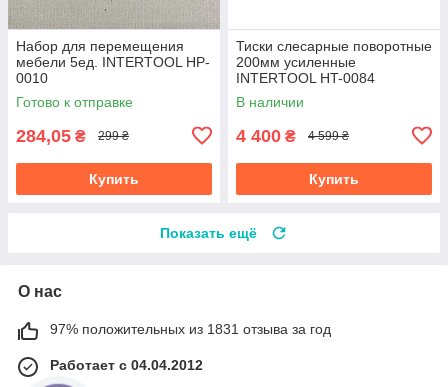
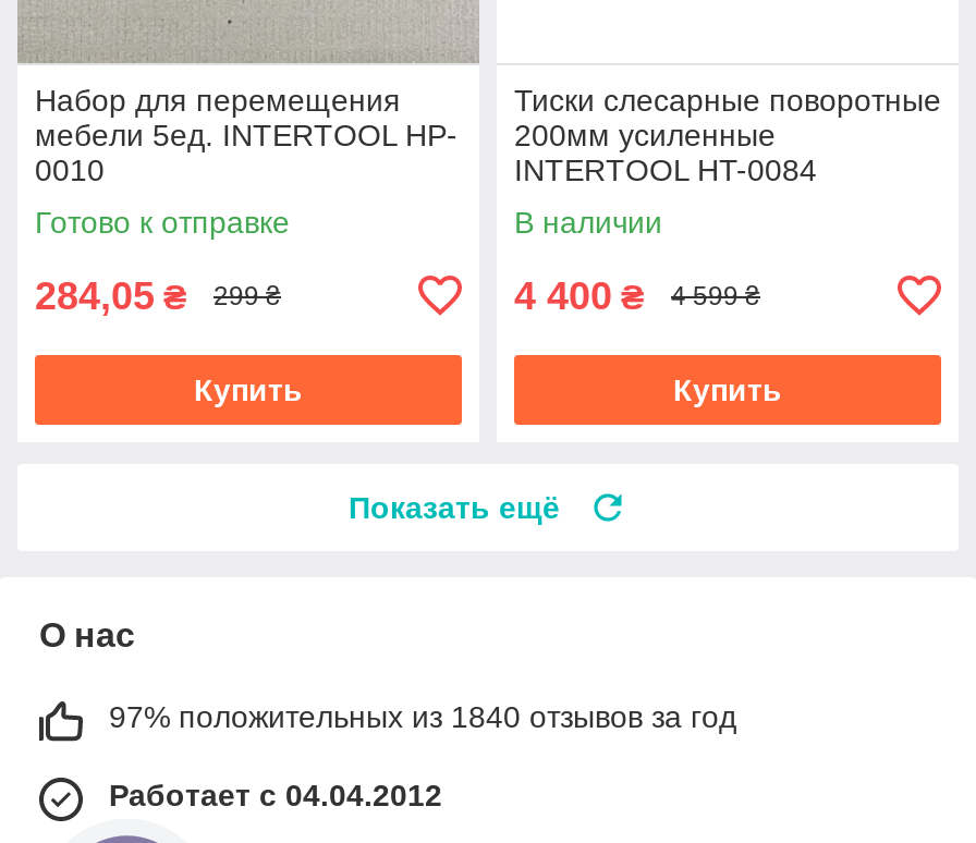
- 97% положительных из 1831 отзыва за год
+ 97% положительных из 1840 отзывов за год
